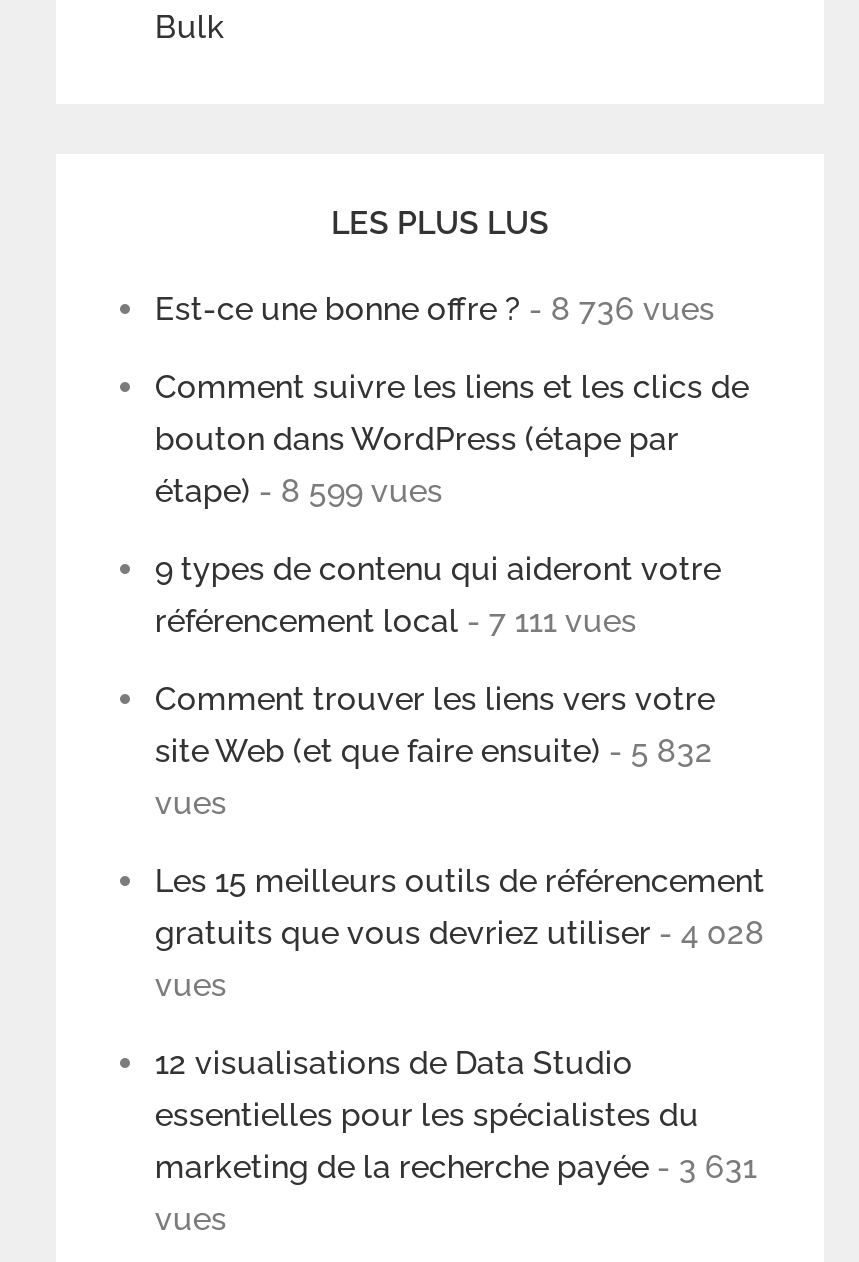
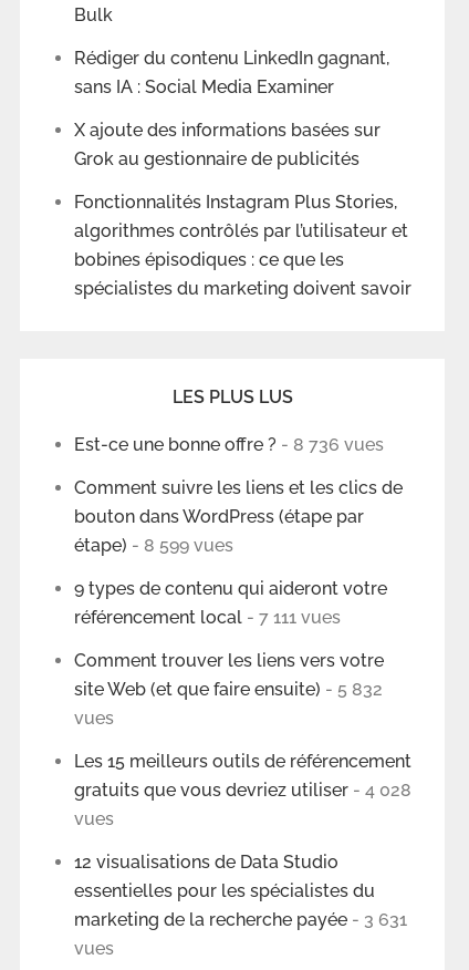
+ Rédiger du contenu LinkedIn gagnant,
+ sans IA : Social Media Examiner
+ X ajoute des informations basées sur
+ Grok au gestionnaire de publicités
+ Fonctionnalités Instagram Plus Stories,
+ algorithmes contrôlés par l’utilisateur et
+ bobines épisodiques : ce que les
+ spécialistes du marketing doivent savoir
